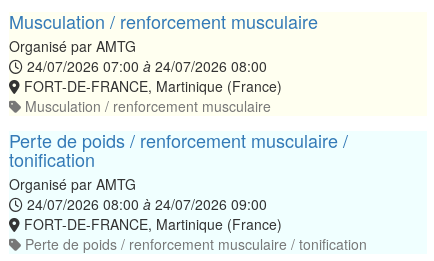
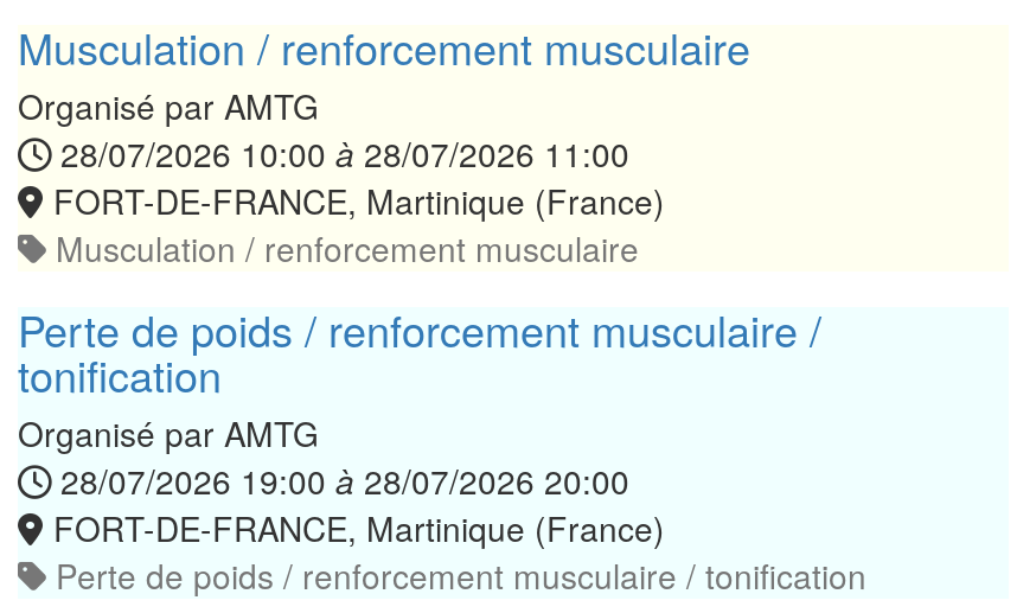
- 24/07/2026 07:00 à 24/07/2026 08:00
+ 28/07/2026 10:00 à 28/07/2026 11:00

- 24/07/2026 08:00 à 24/07/2026 09:00
+ 28/07/2026 19:00 à 28/07/2026 20:00
